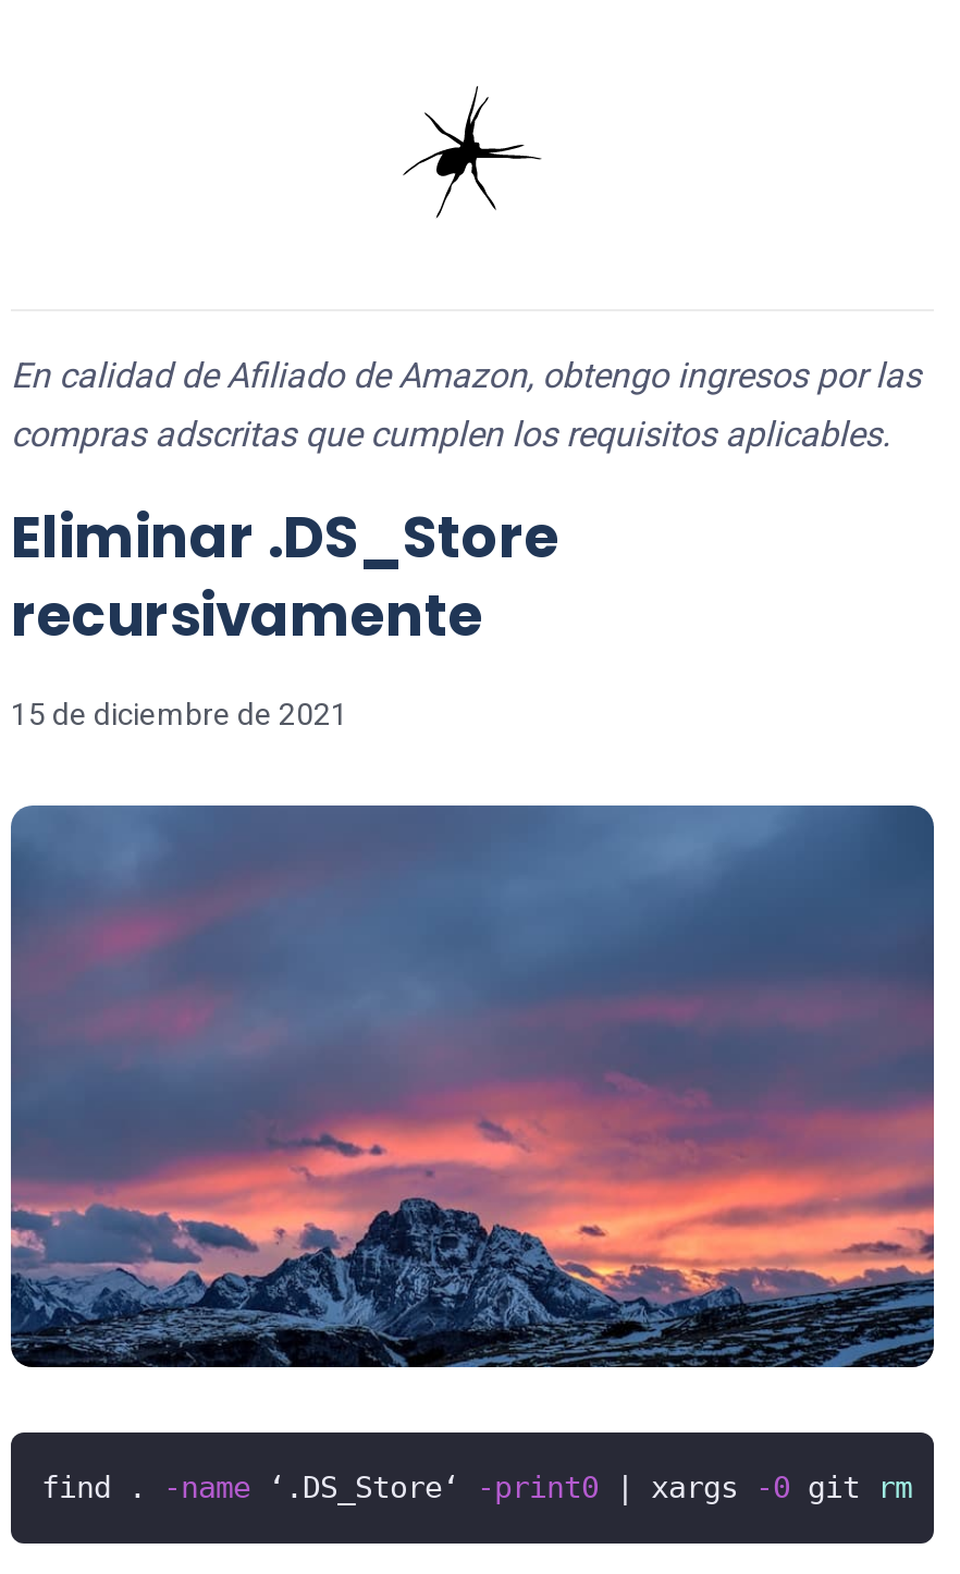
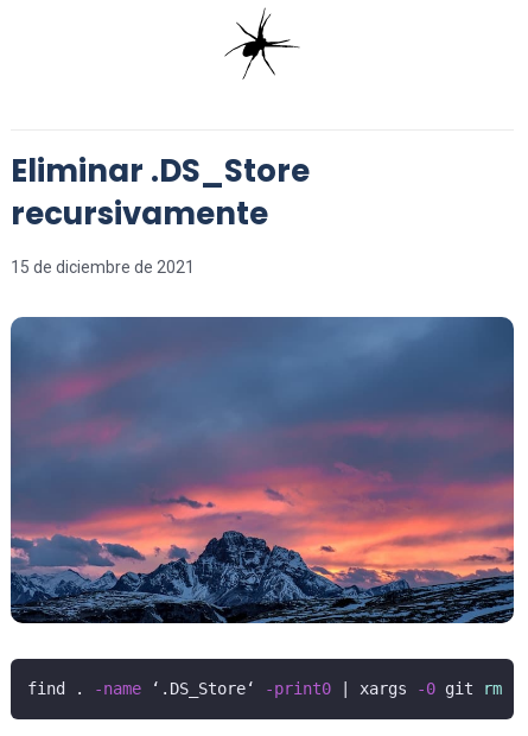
- En calidad de Afiliado de Amazon, obtengo ingresos por las
- compras adscritas que cumplen los requisitos aplicables.
